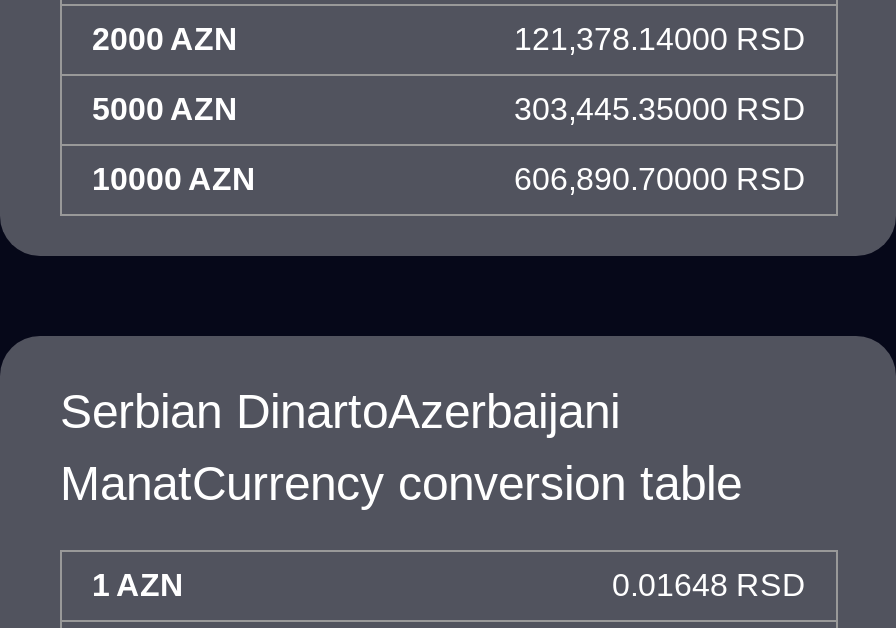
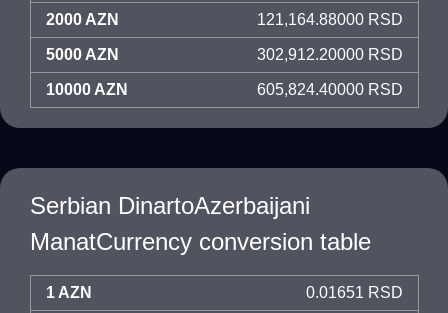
- 121,378.14000 RSD
+ 121,164.88000 RSD

- 303,445.35000 RSD
+ 302,912.20000 RSD

- 606,890.70000 RSD
+ 605,824.40000 RSD

- 0.01648 RSD
+ 0.01651 RSD
